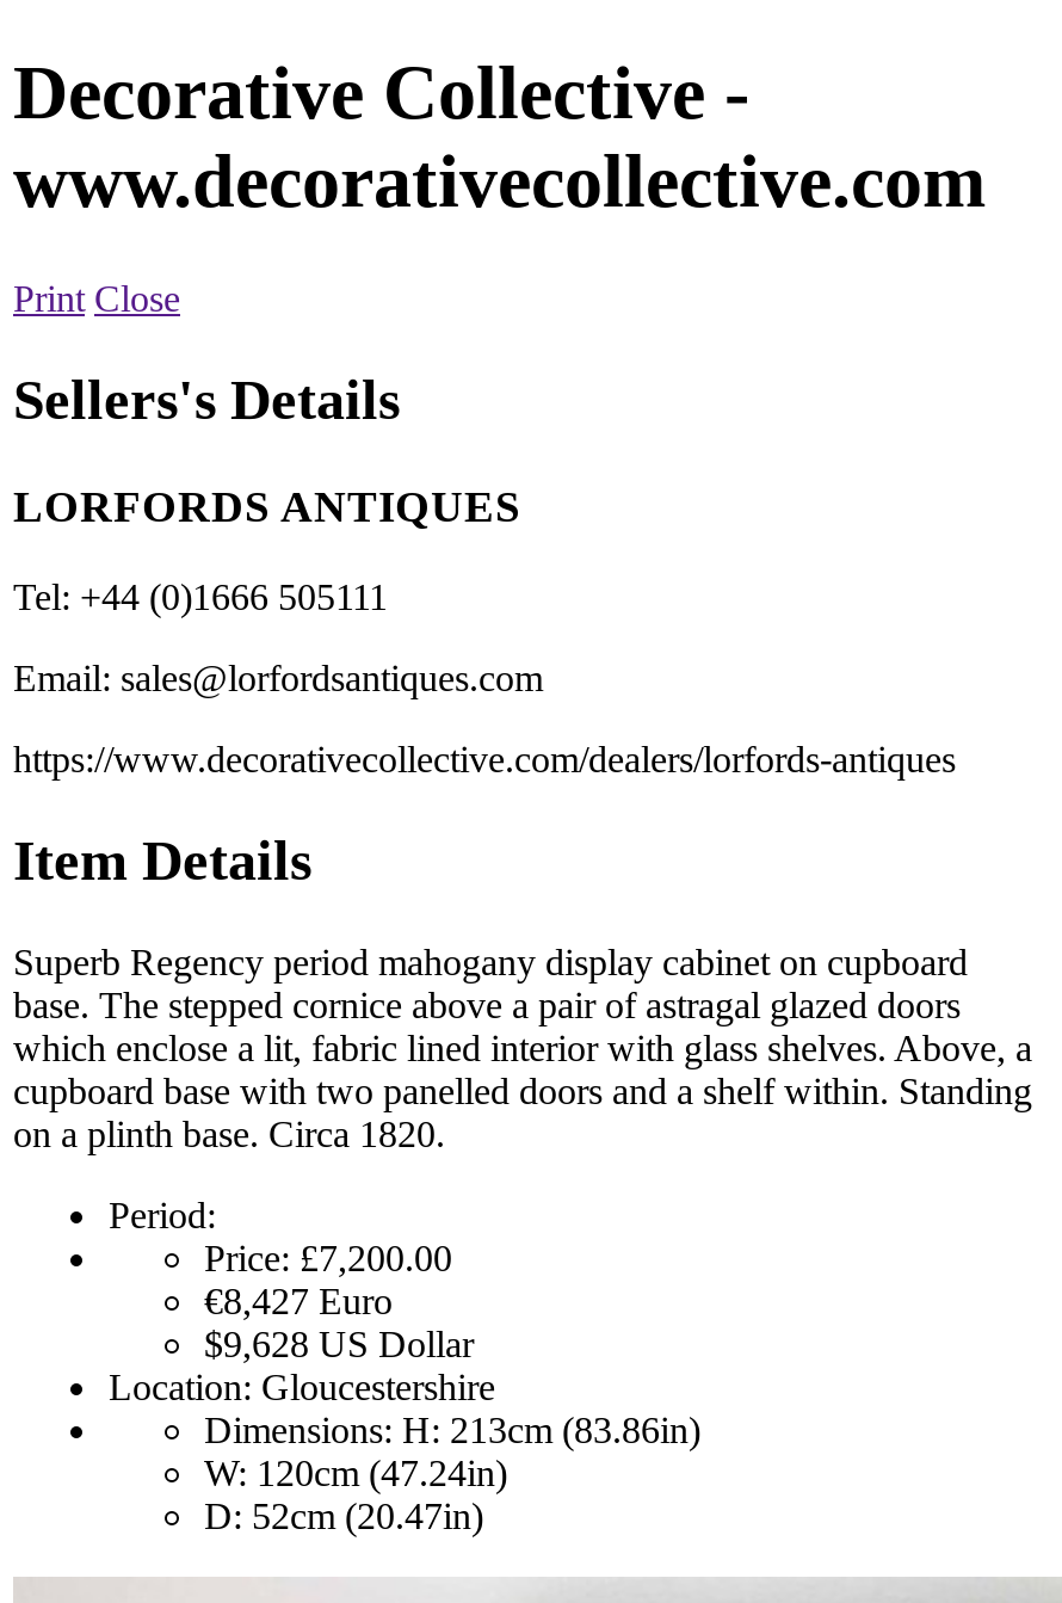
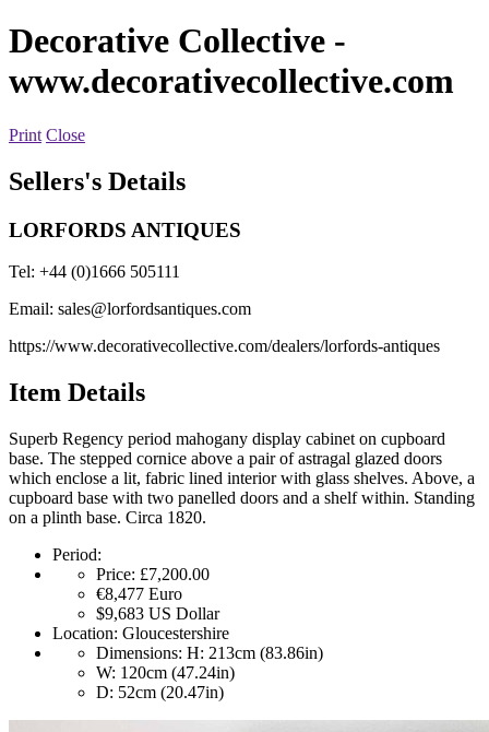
- €8,427 Euro
+ €8,477 Euro

- $9,628 US Dollar
+ $9,683 US Dollar
